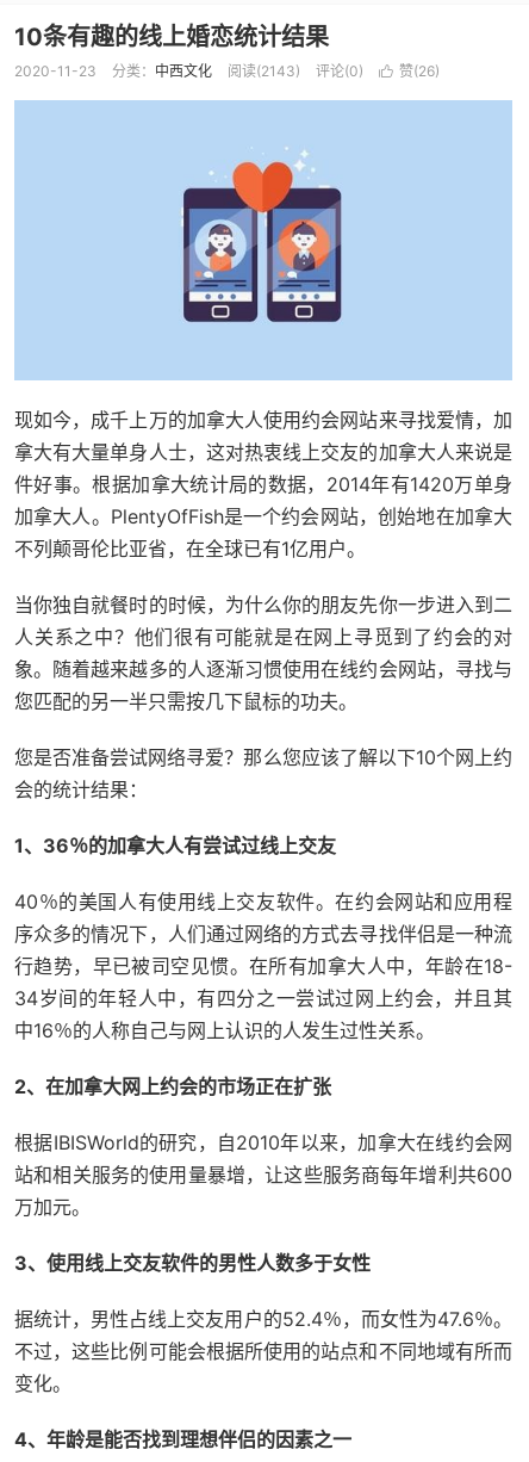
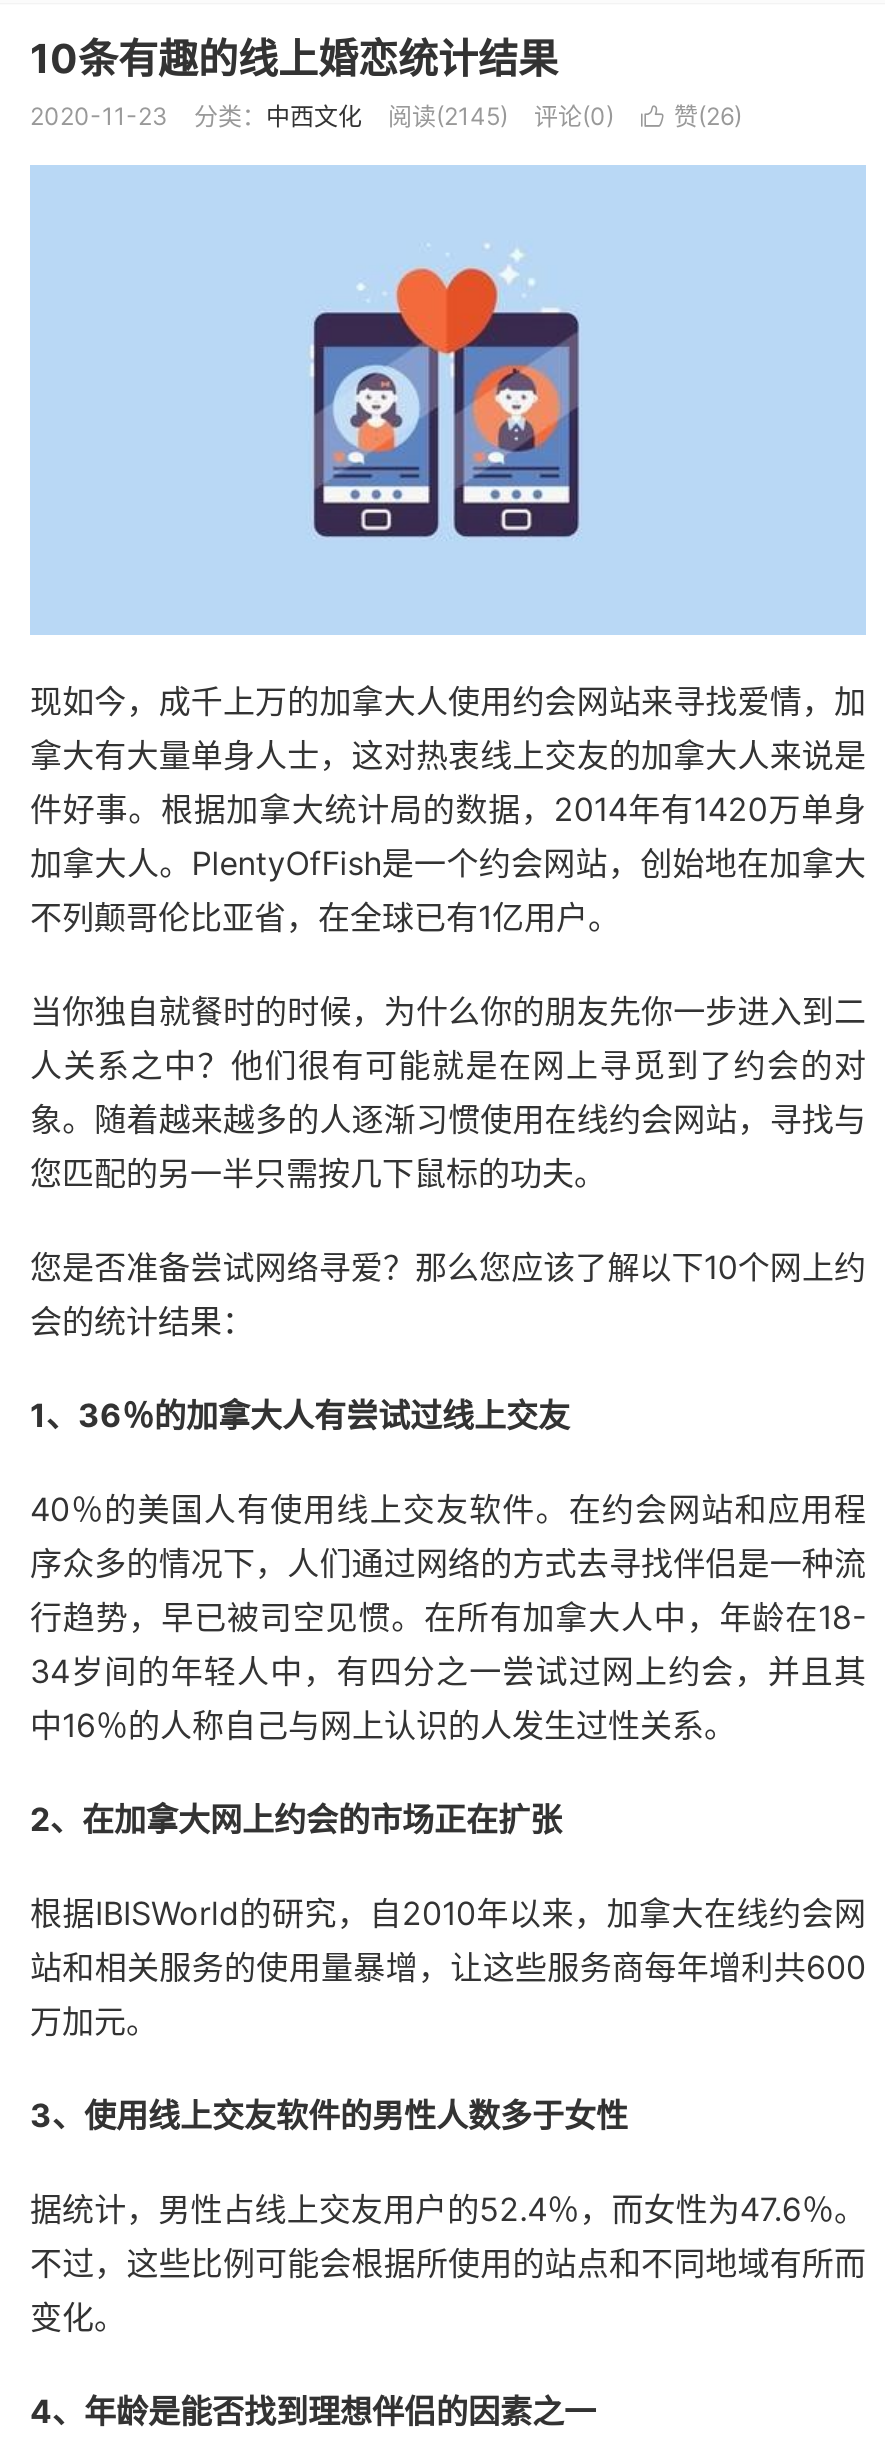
- 阅读(2143)
+ 阅读(2145)
